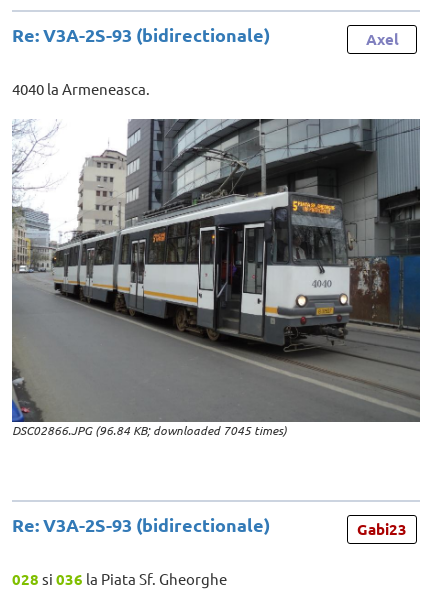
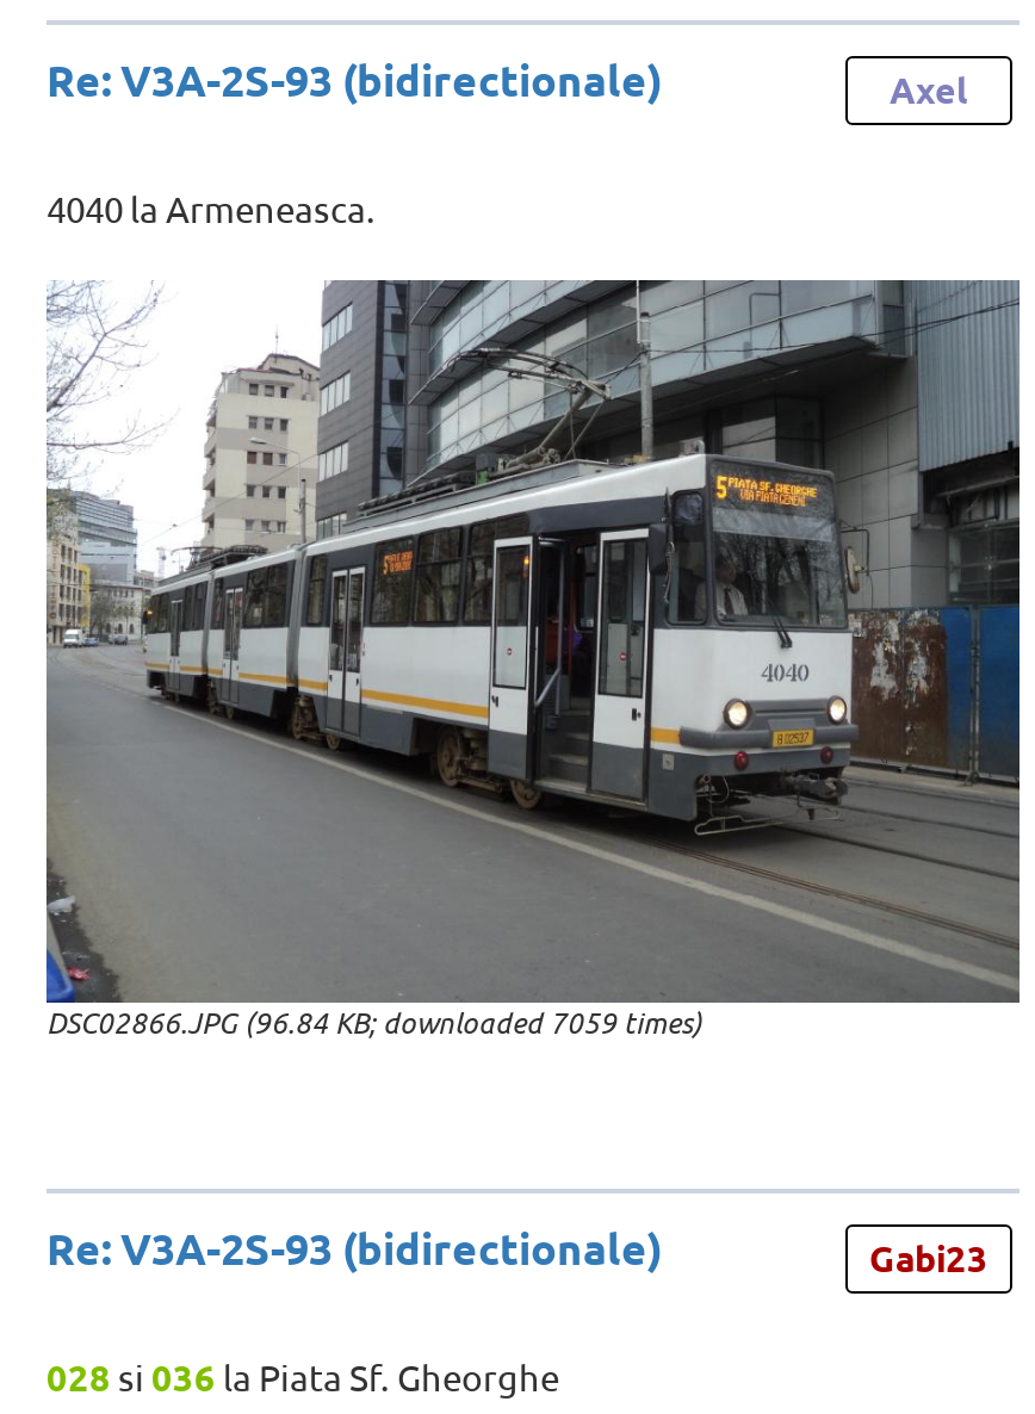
- DSC02866.JPG (96.84 KB; downloaded 7045 times)
+ DSC02866.JPG (96.84 KB; downloaded 7059 times)
